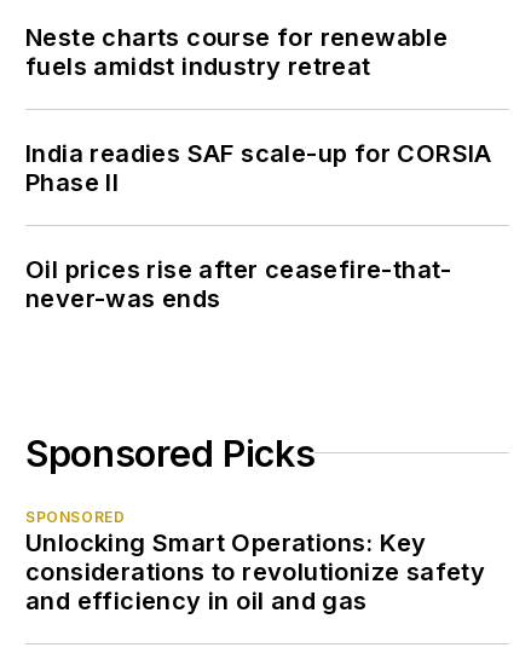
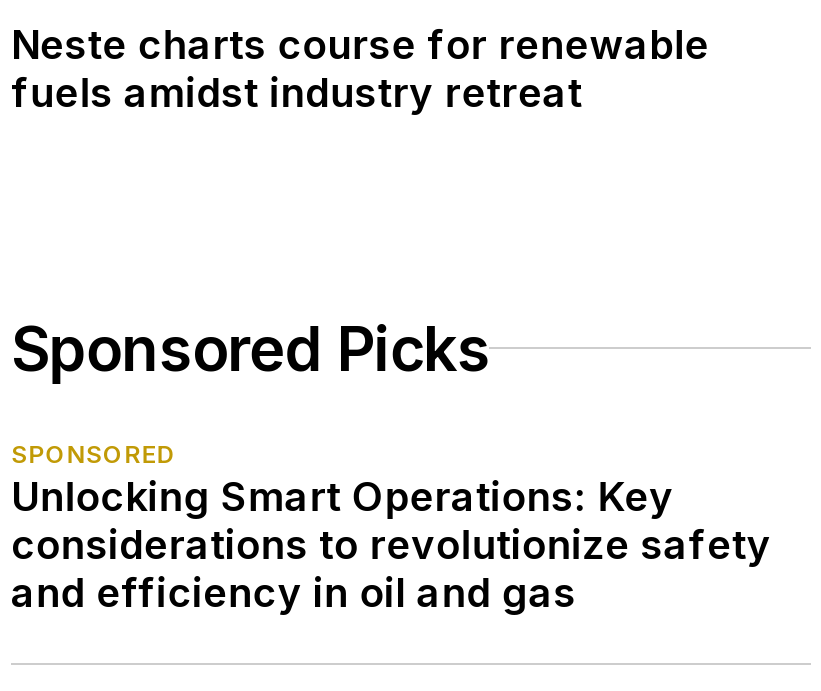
- India readies SAF scale-up for CORSIA
- Phase II
- Oil prices rise after ceasefire-that-
- never-was ends
